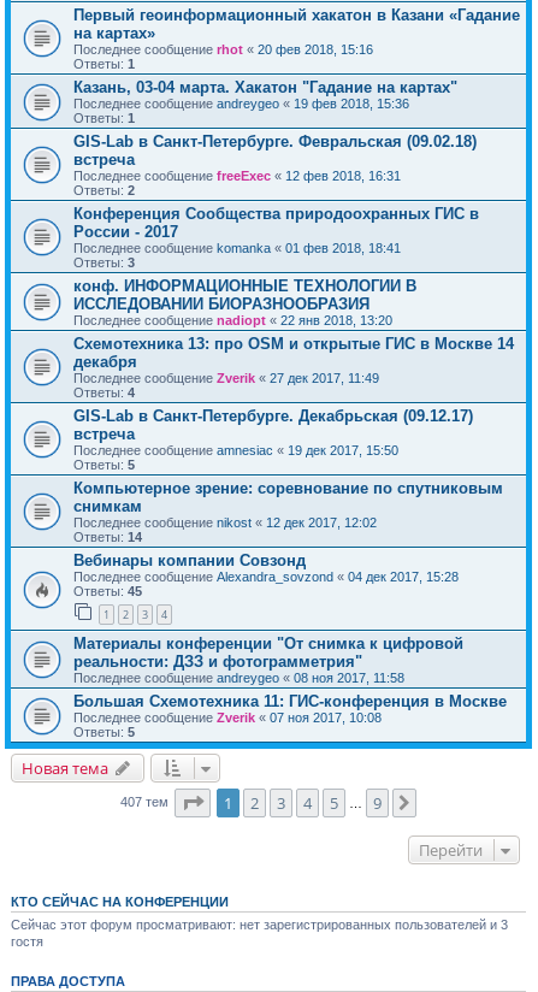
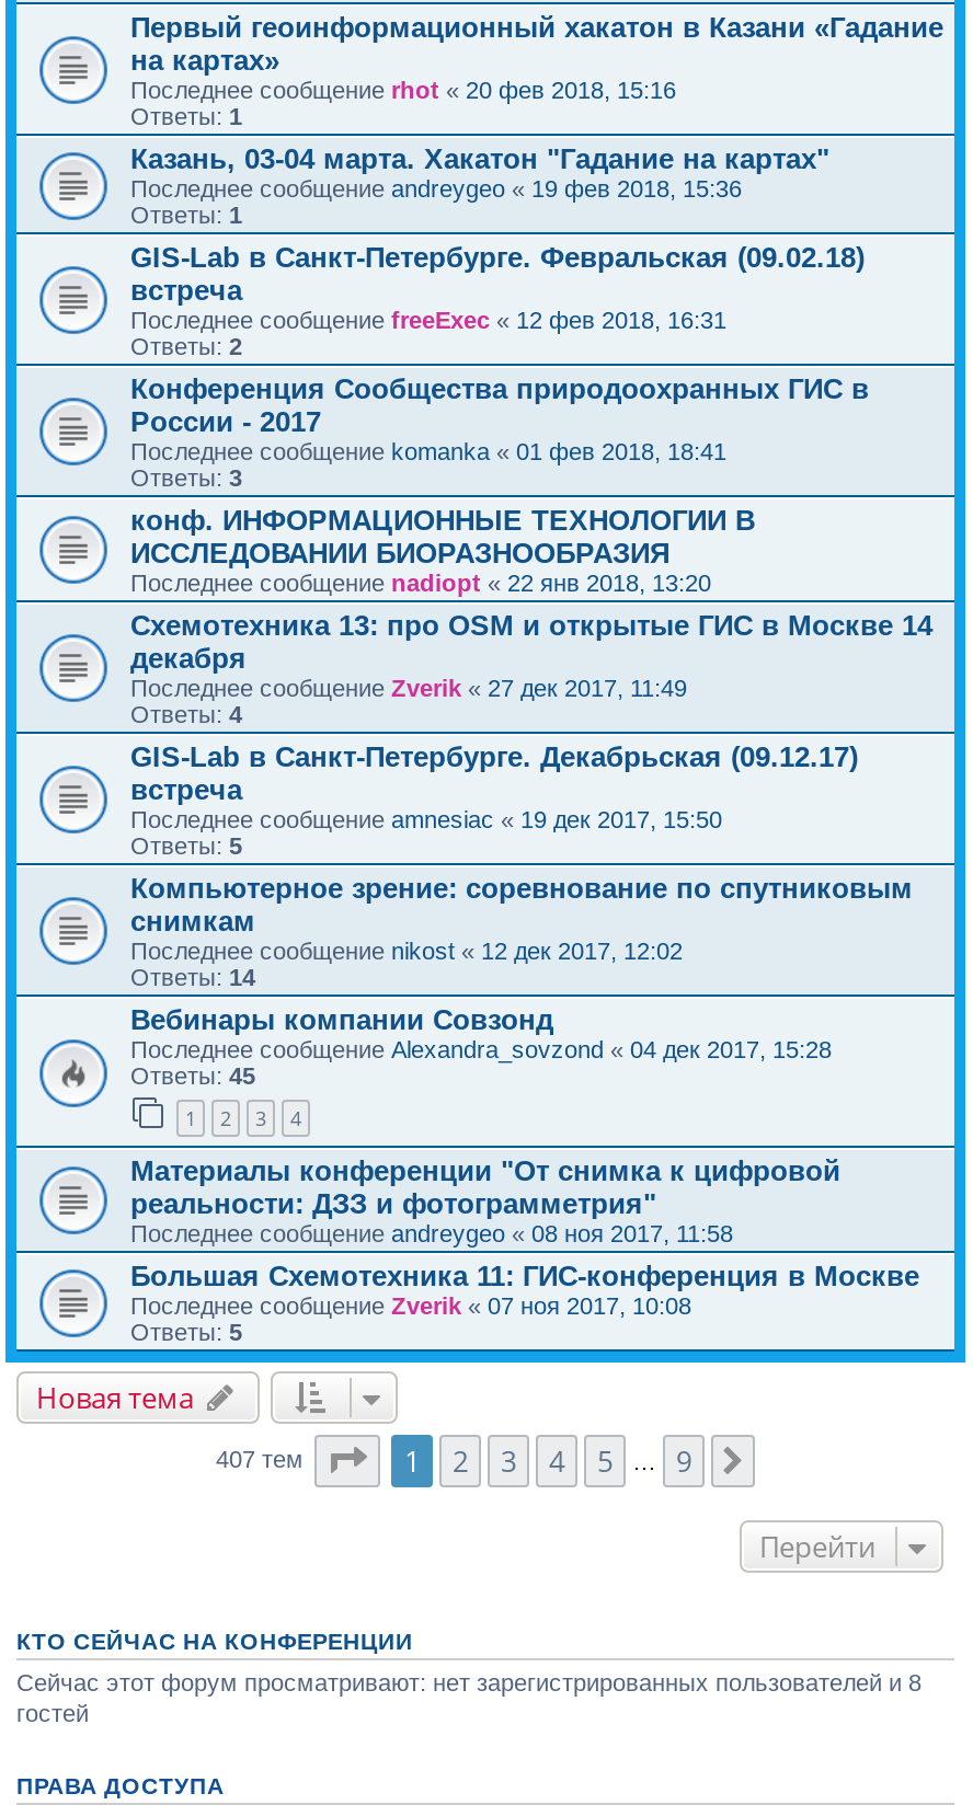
- Сейчас этот форум просматривают: нет зарегистрированных пользователей и 3
- гостя
+ Сейчас этот форум просматривают: нет зарегистрированных пользователей и 8
+ гостей
